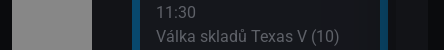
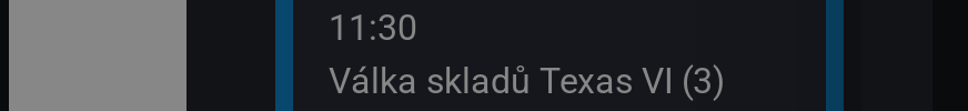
- Válka skladů Texas V (10)
+ Válka skladů Texas VI (3)
